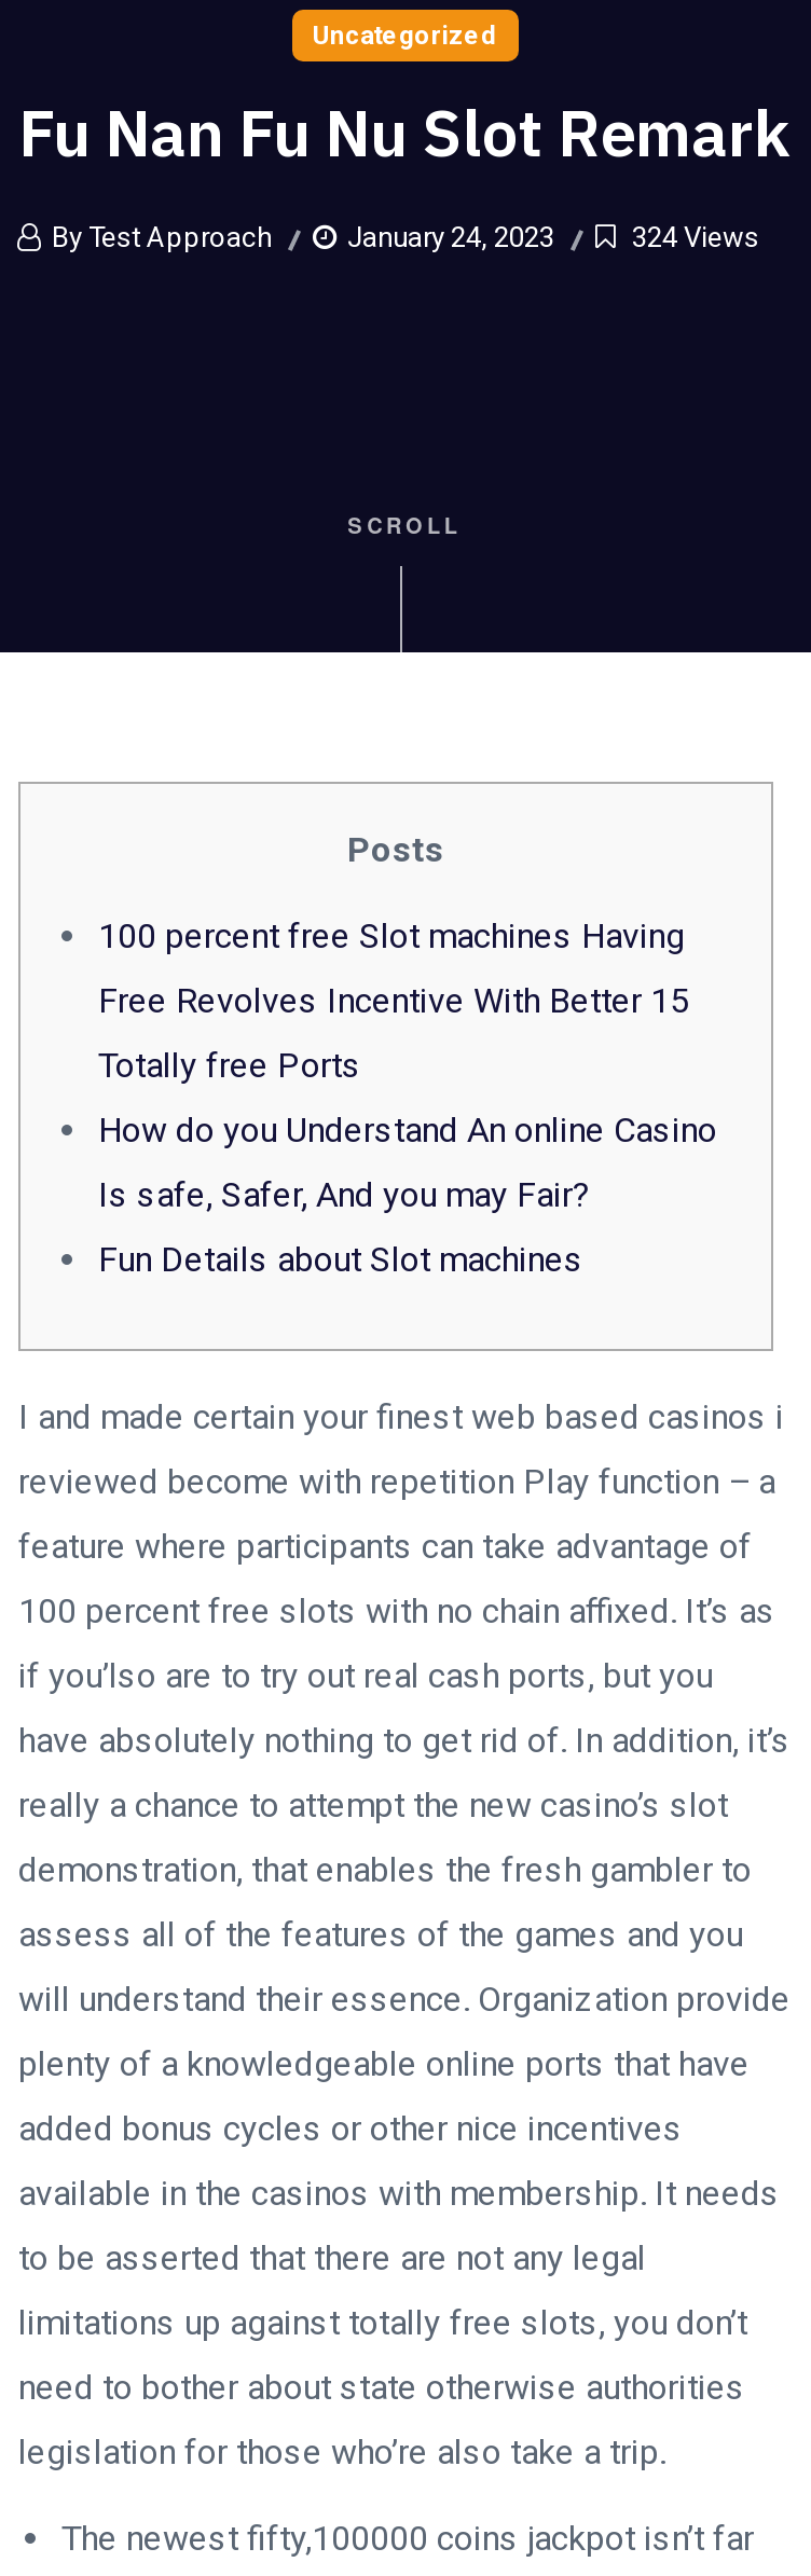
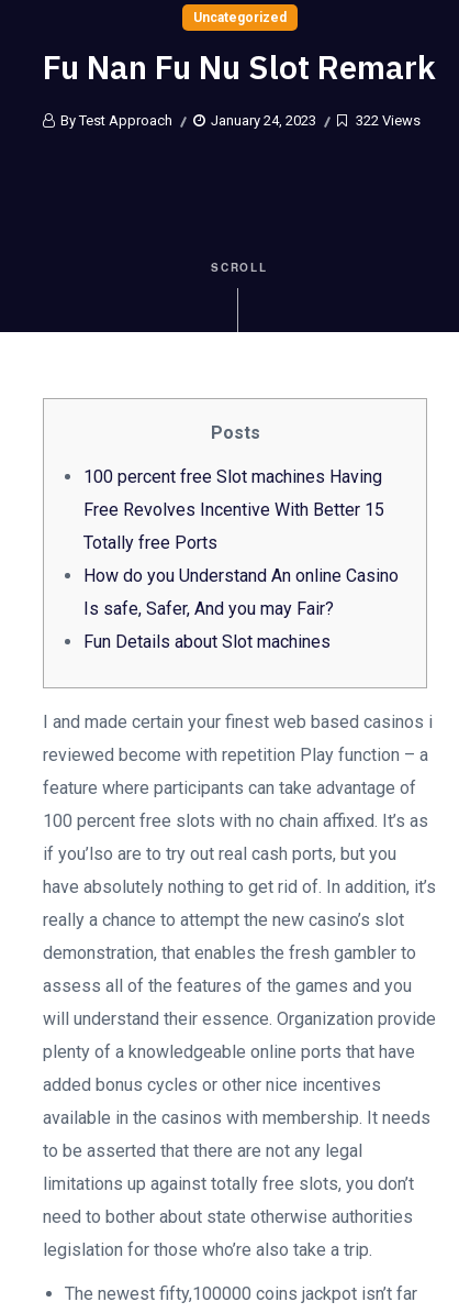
- 324 Views
+ 322 Views
